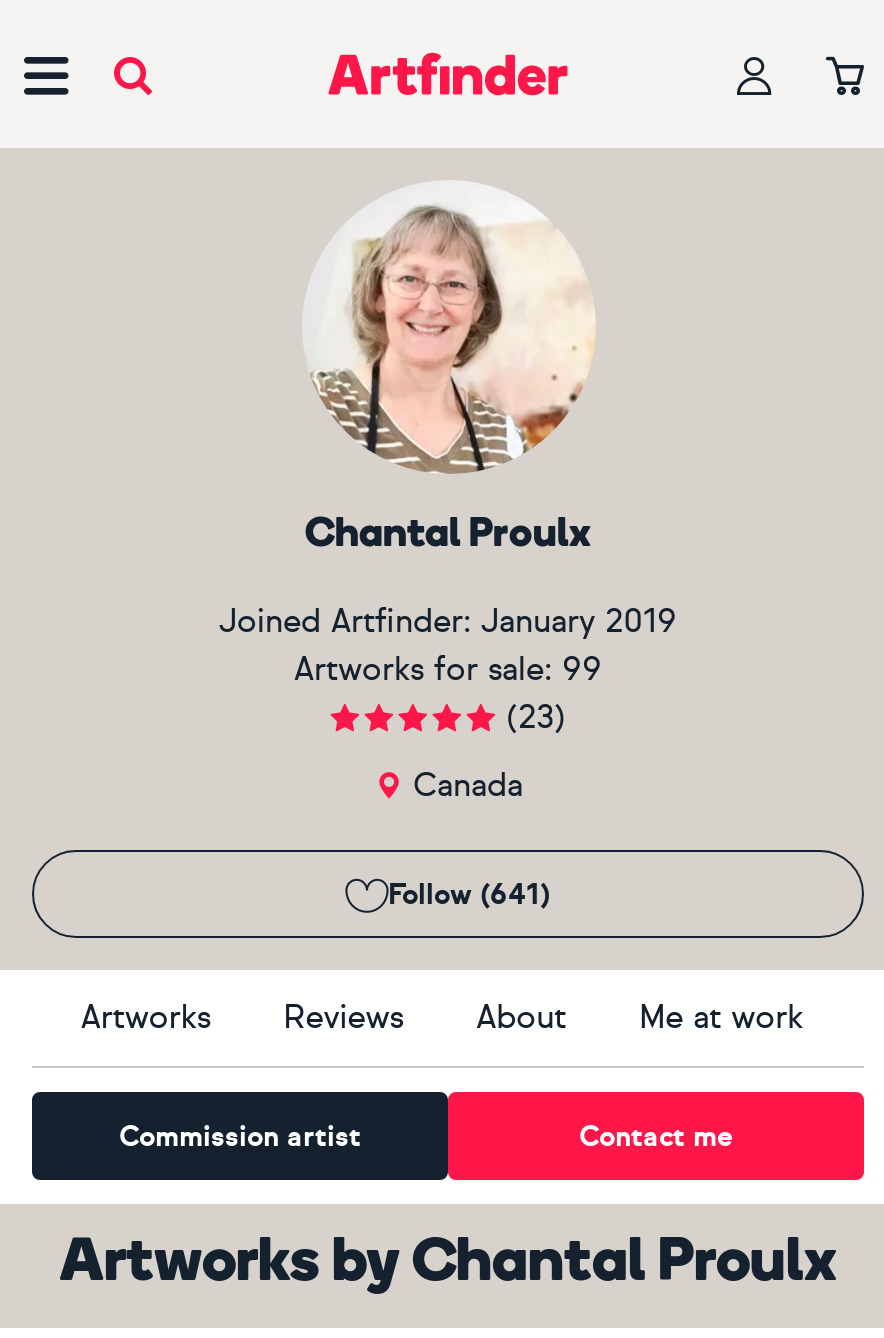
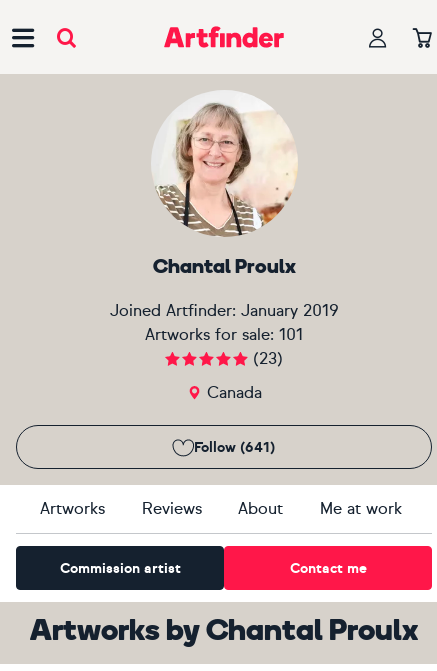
- Artworks for sale: 99
+ Artworks for sale: 101
